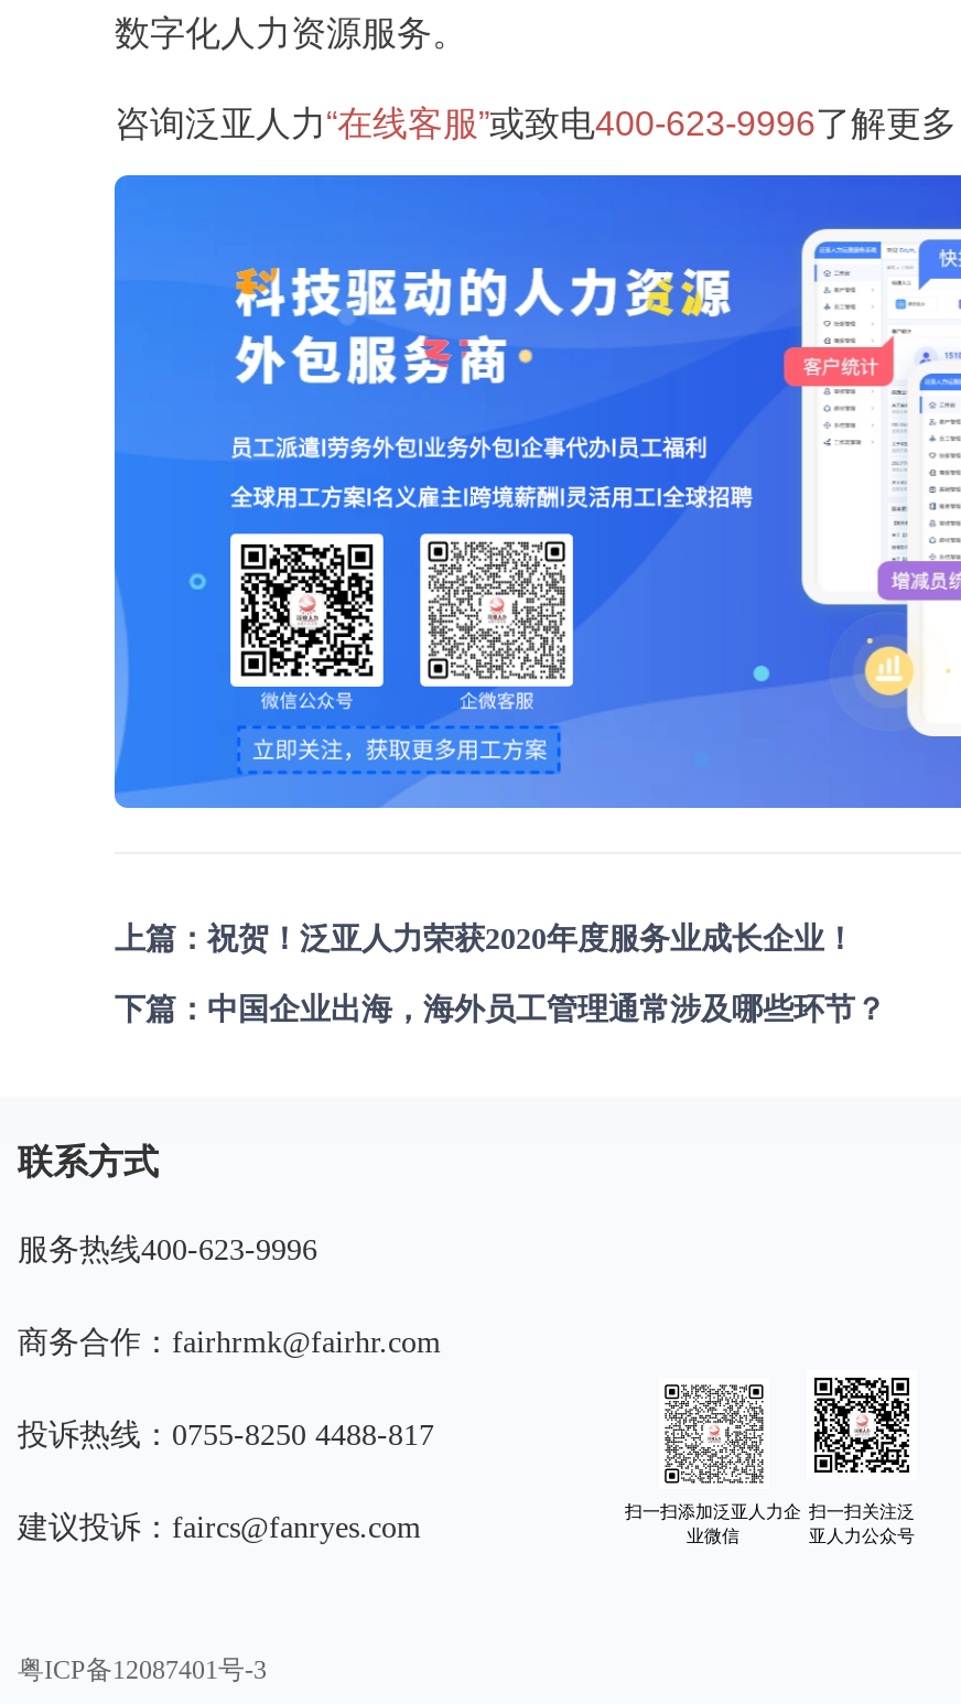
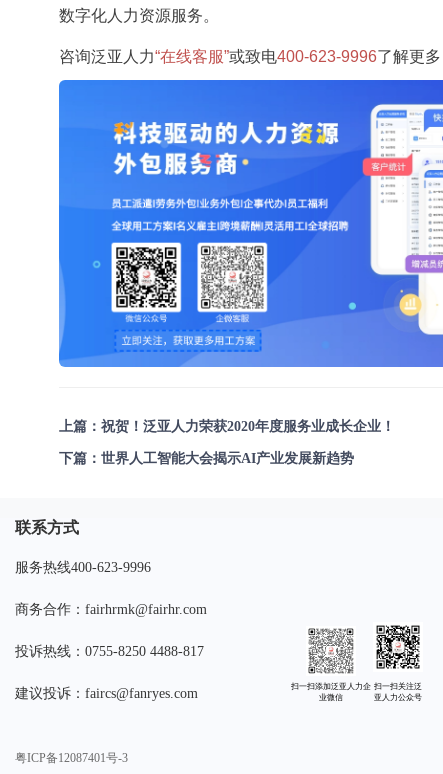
- 下篇：中国企业出海，海外员工管理通常涉及哪些环节？
+ 下篇：世界人工智能大会揭示AI产业发展新趋势
